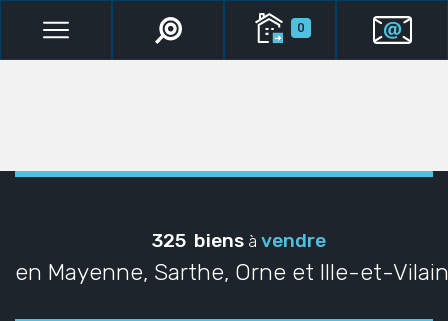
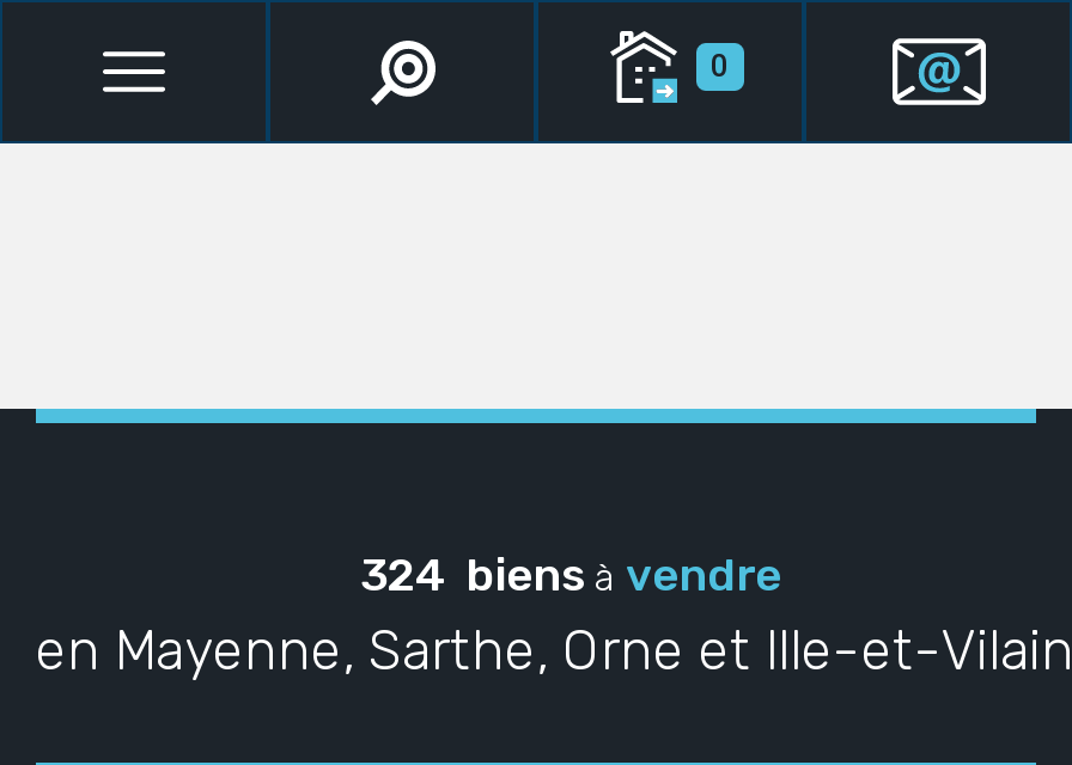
- 325 biens à vendre
+ 324 biens à vendre
